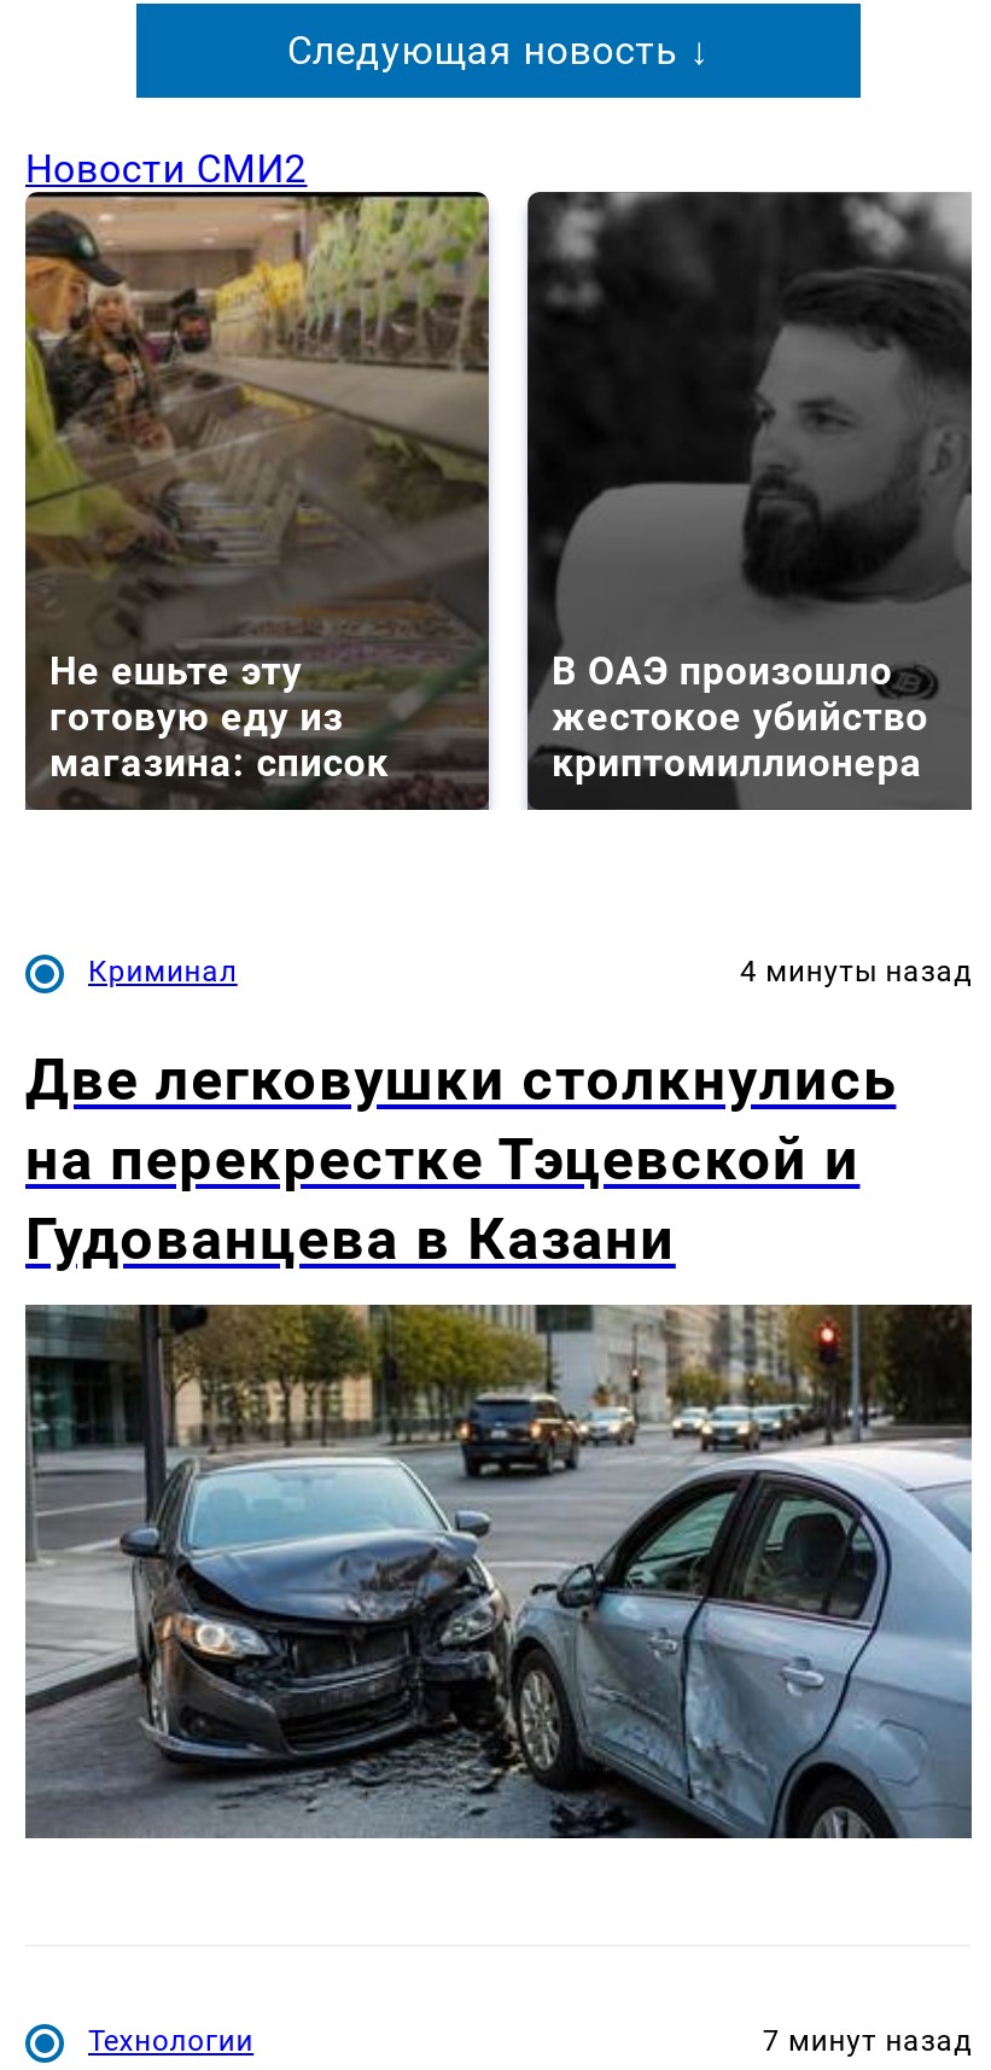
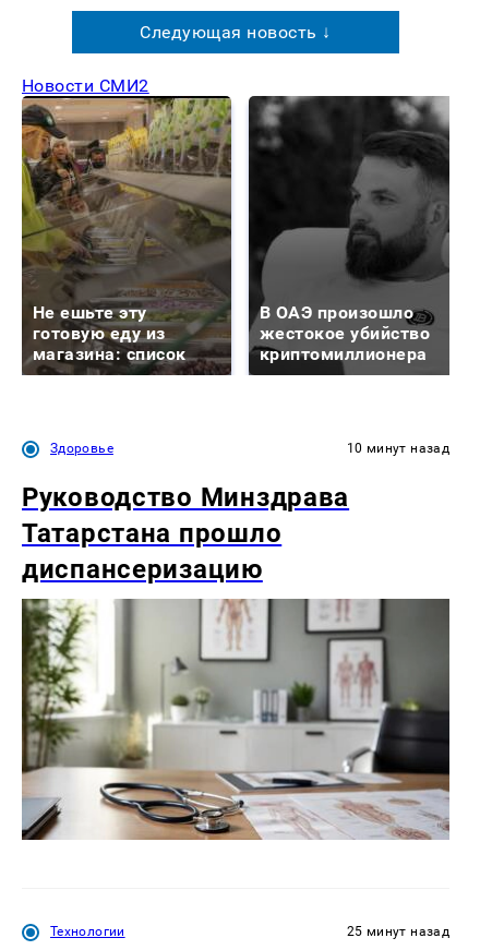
- Криминал
- 4 минуты назад
+ Здоровье
+ 10 минут назад

- Две легковушки столкнулись
- на перекрестке Тэцевской и
- Гудованцева в Казани
+ Руководство Минздрава
+ Татарстана прошло
+ диспансеризацию

- [image]
+ [image]

- 7 минут назад
+ 25 минут назад
